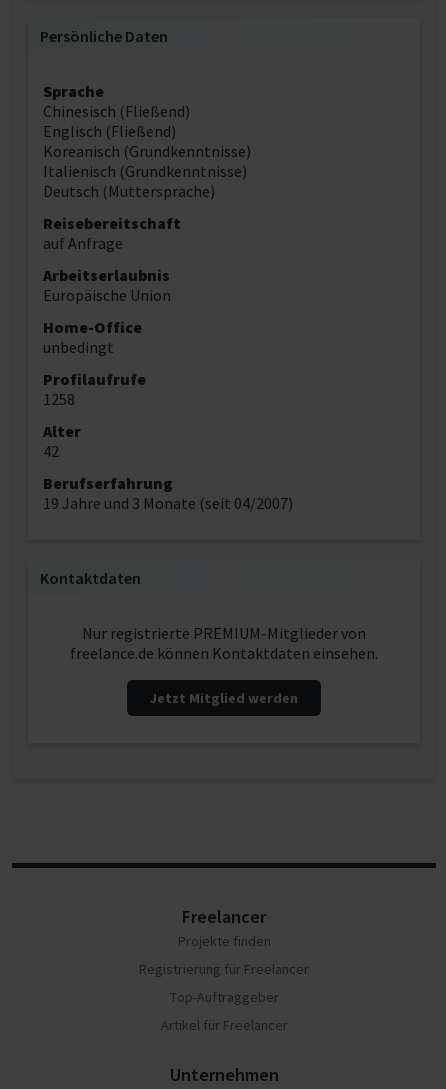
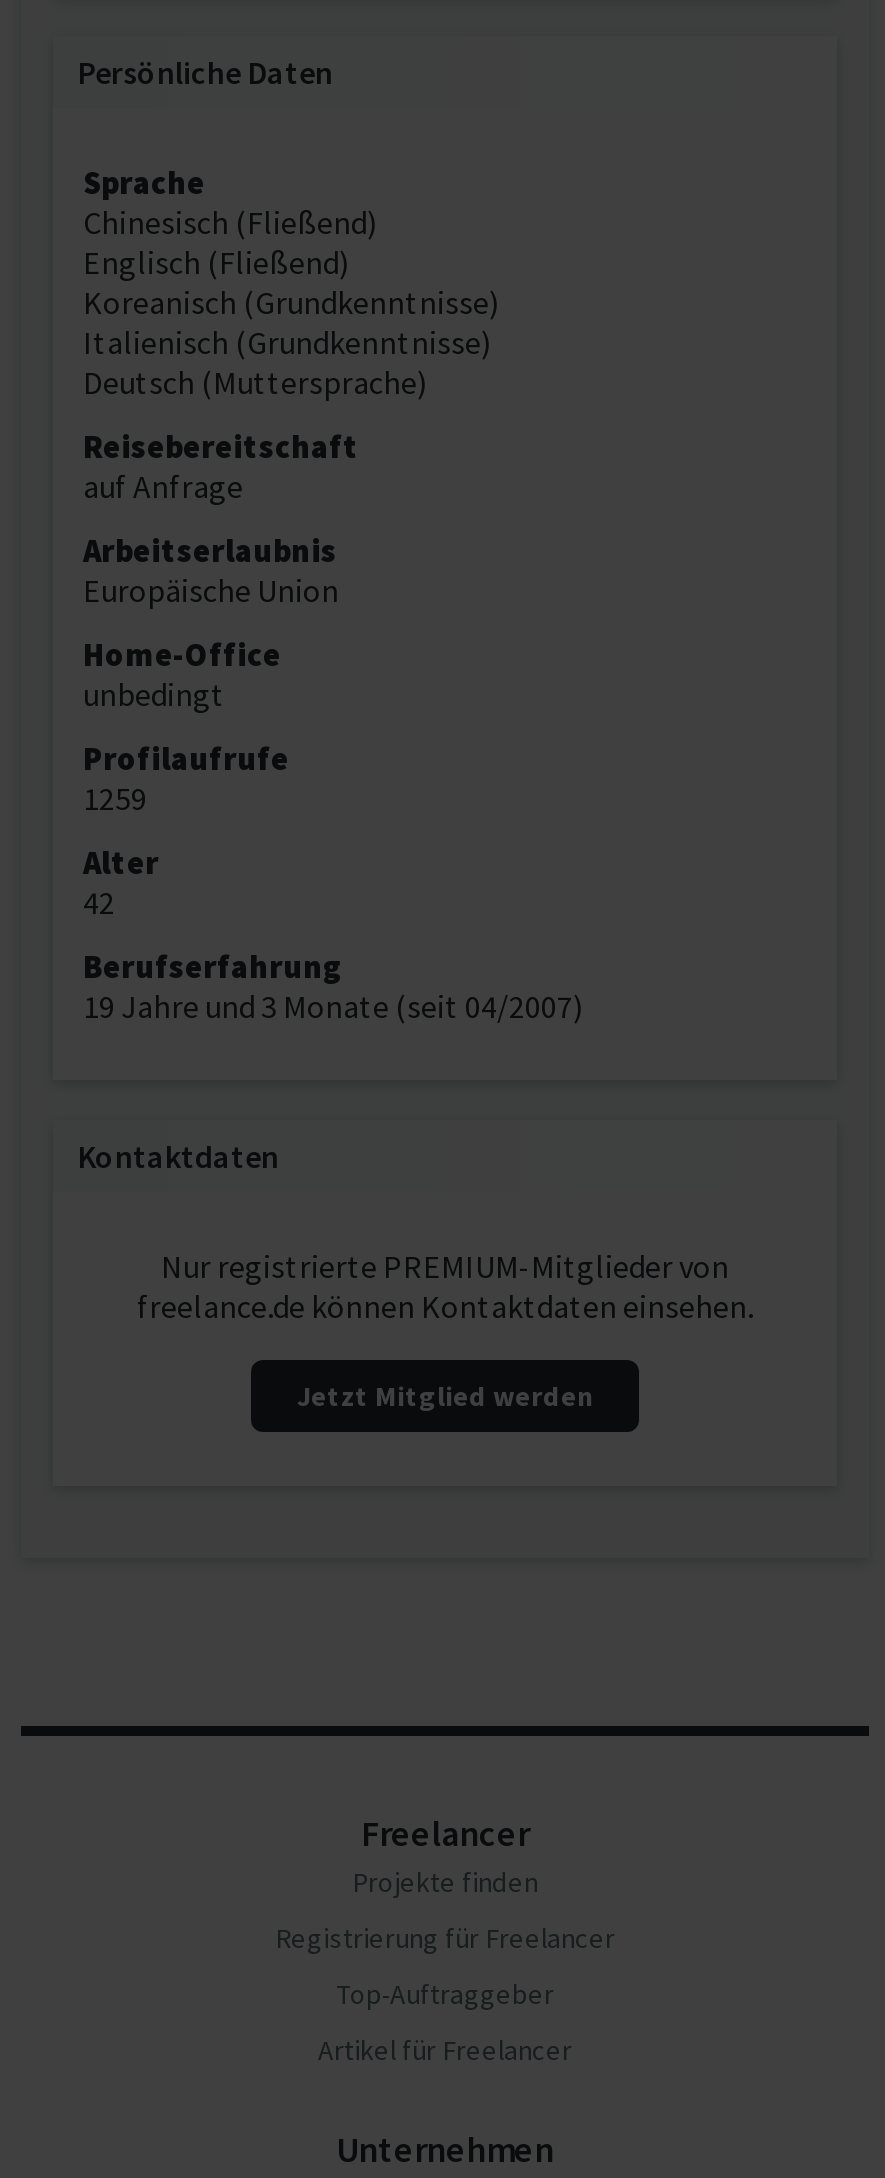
- 1258
+ 1259
